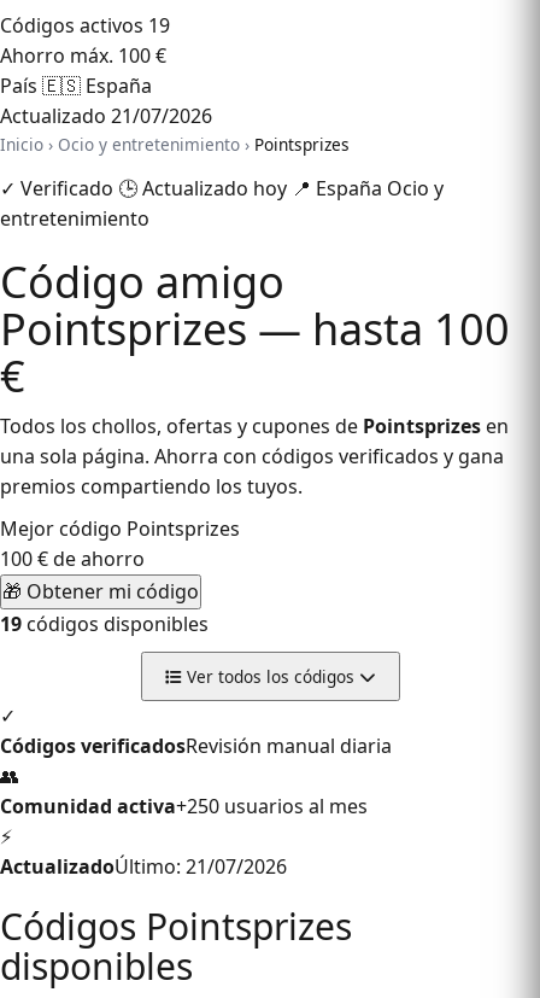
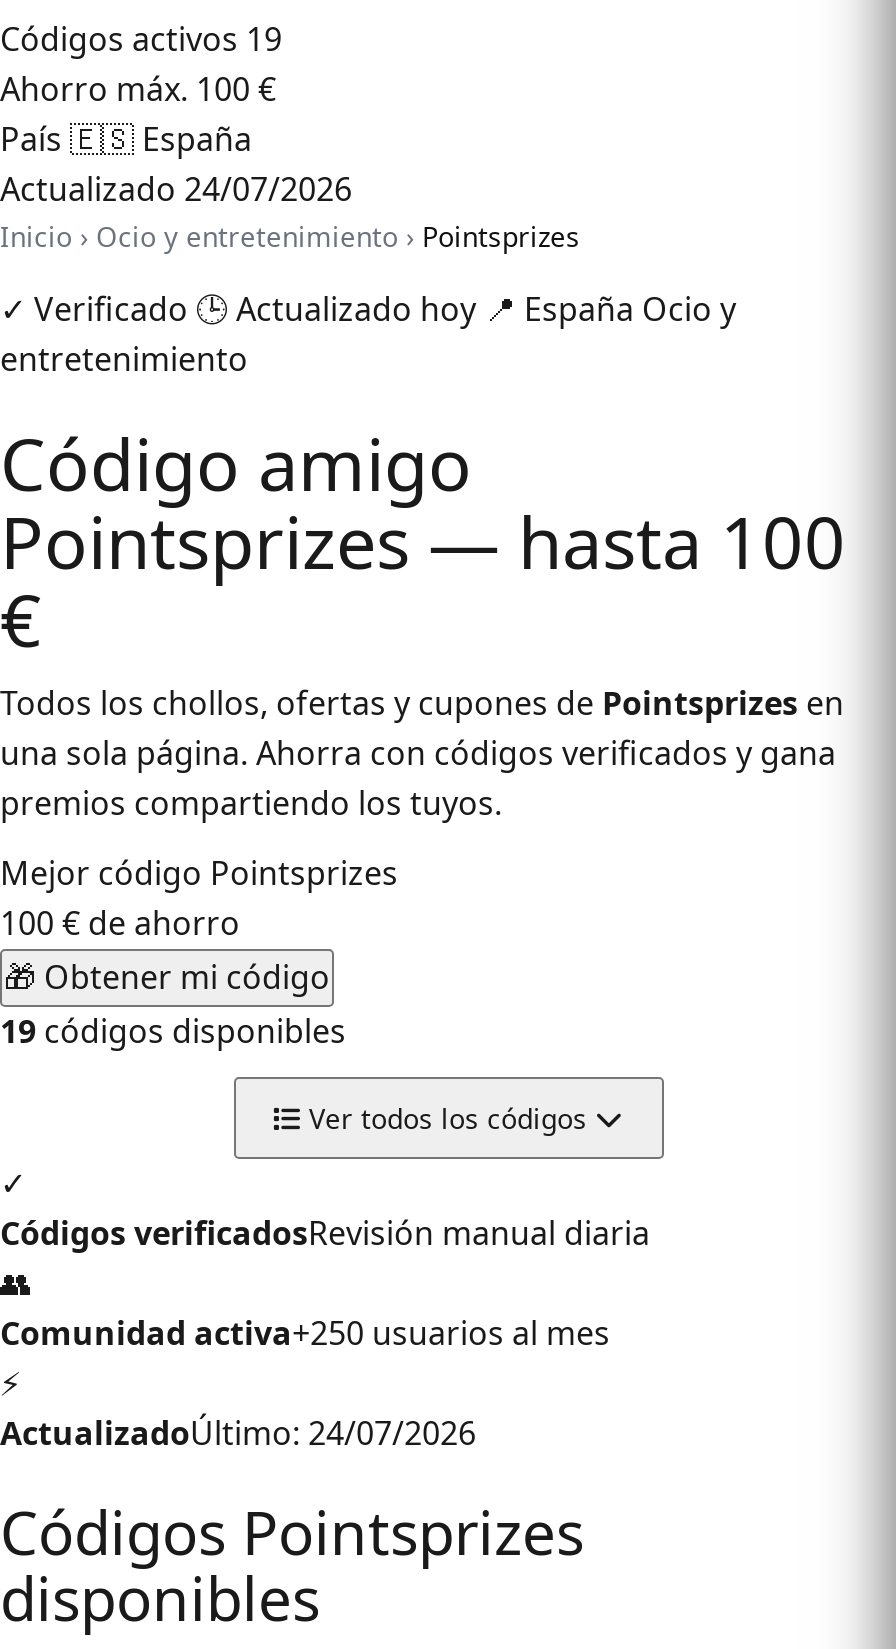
- Actualizado 21/07/2026
+ Actualizado 24/07/2026

- ActualizadoÚltimo: 21/07/2026
+ ActualizadoÚltimo: 24/07/2026
